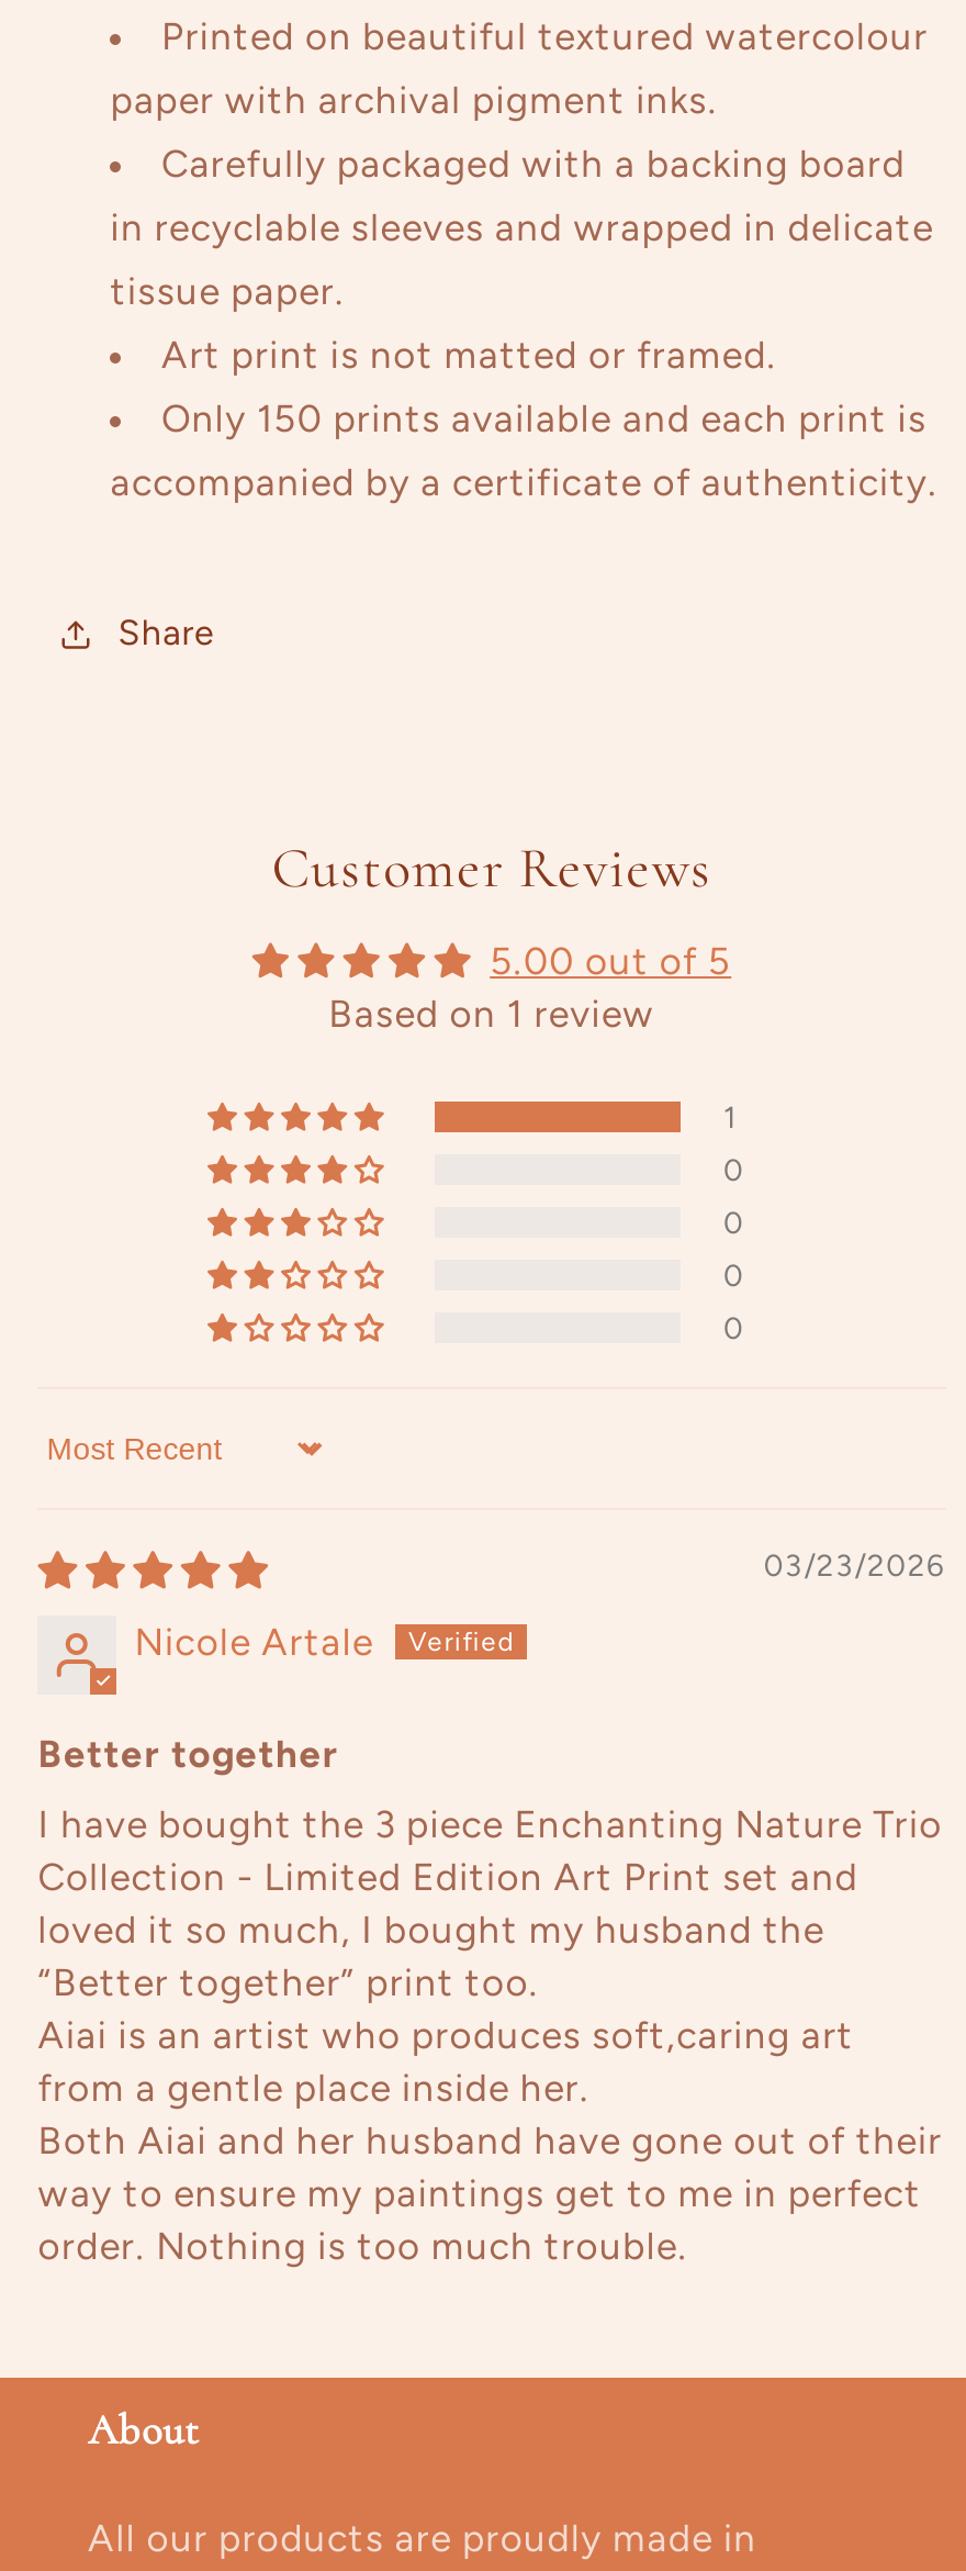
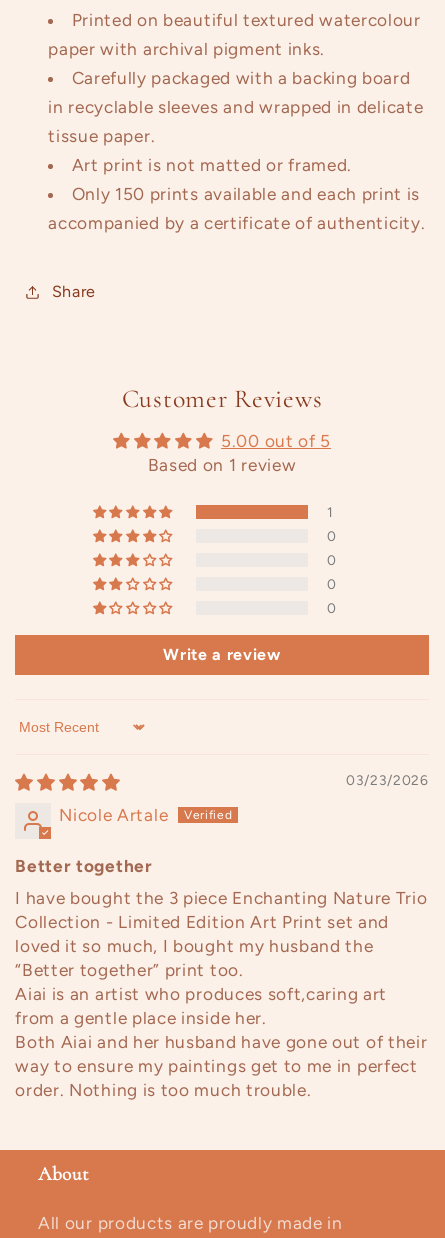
+ Write a review
